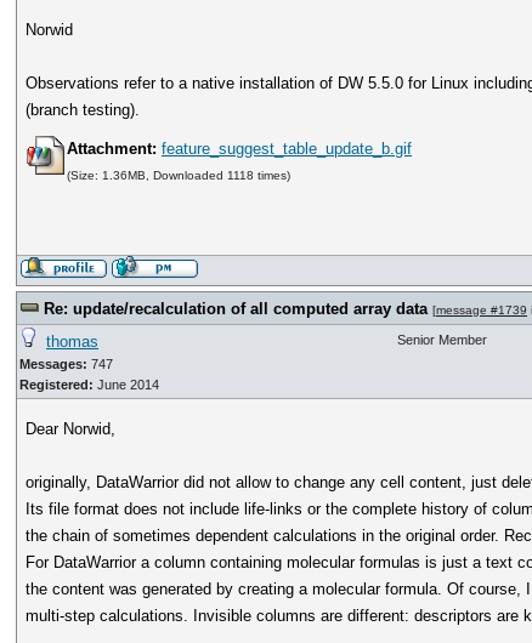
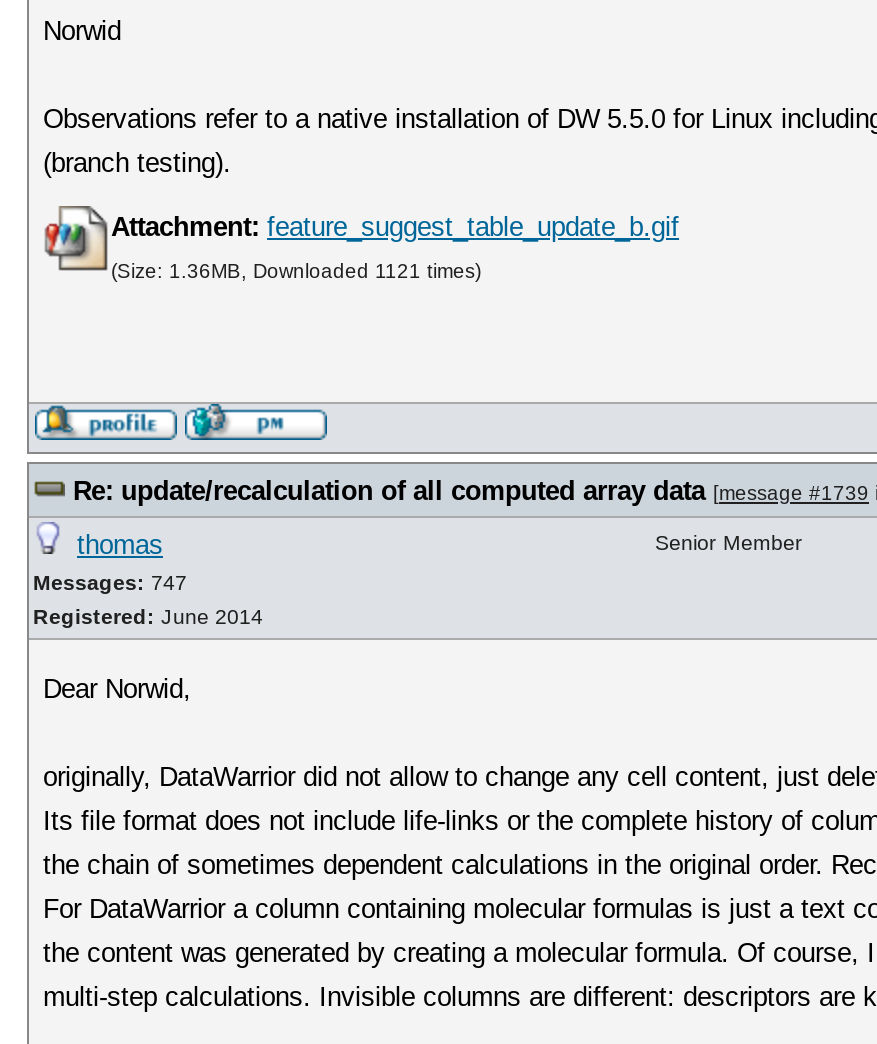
- (Size: 1.36MB, Downloaded 1118 times)
+ (Size: 1.36MB, Downloaded 1121 times)
